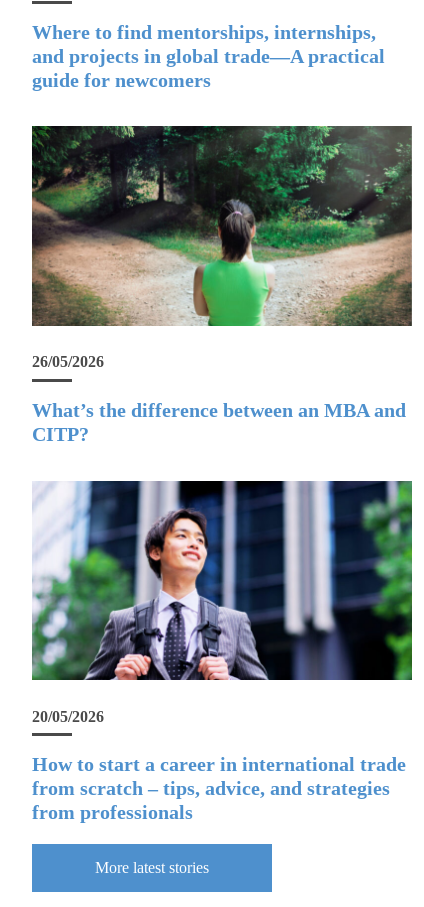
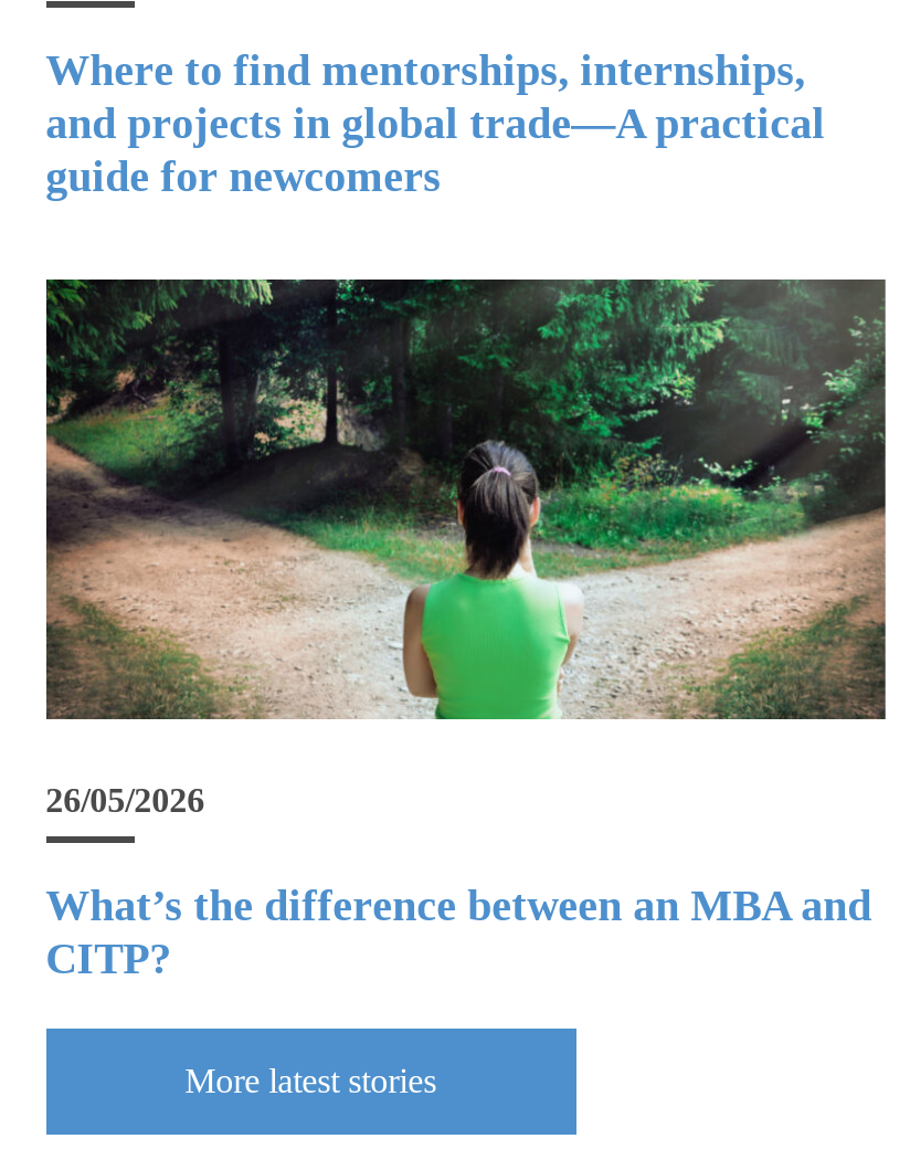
- [image]
- 20/05/2026
- How to start a career in international trade
- from scratch – tips, advice, and strategies
- from professionals
